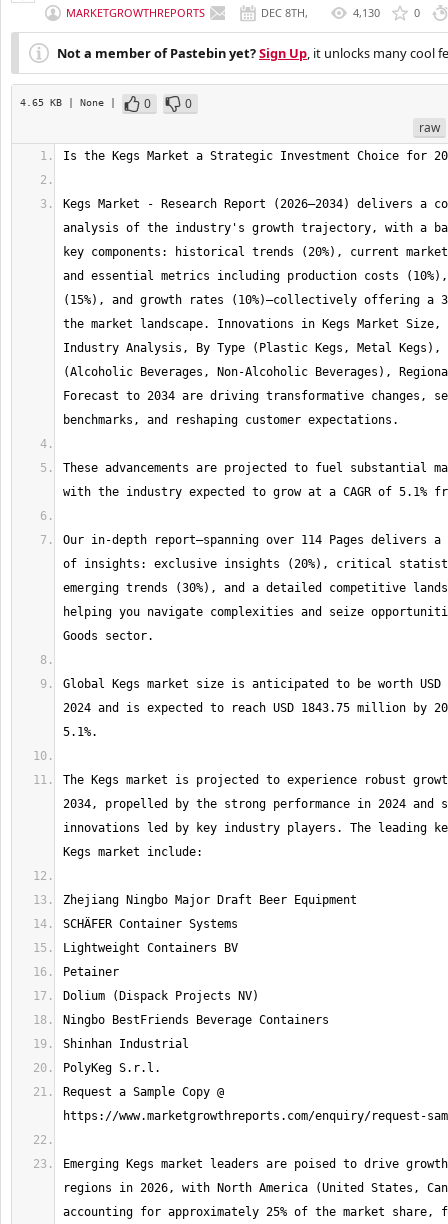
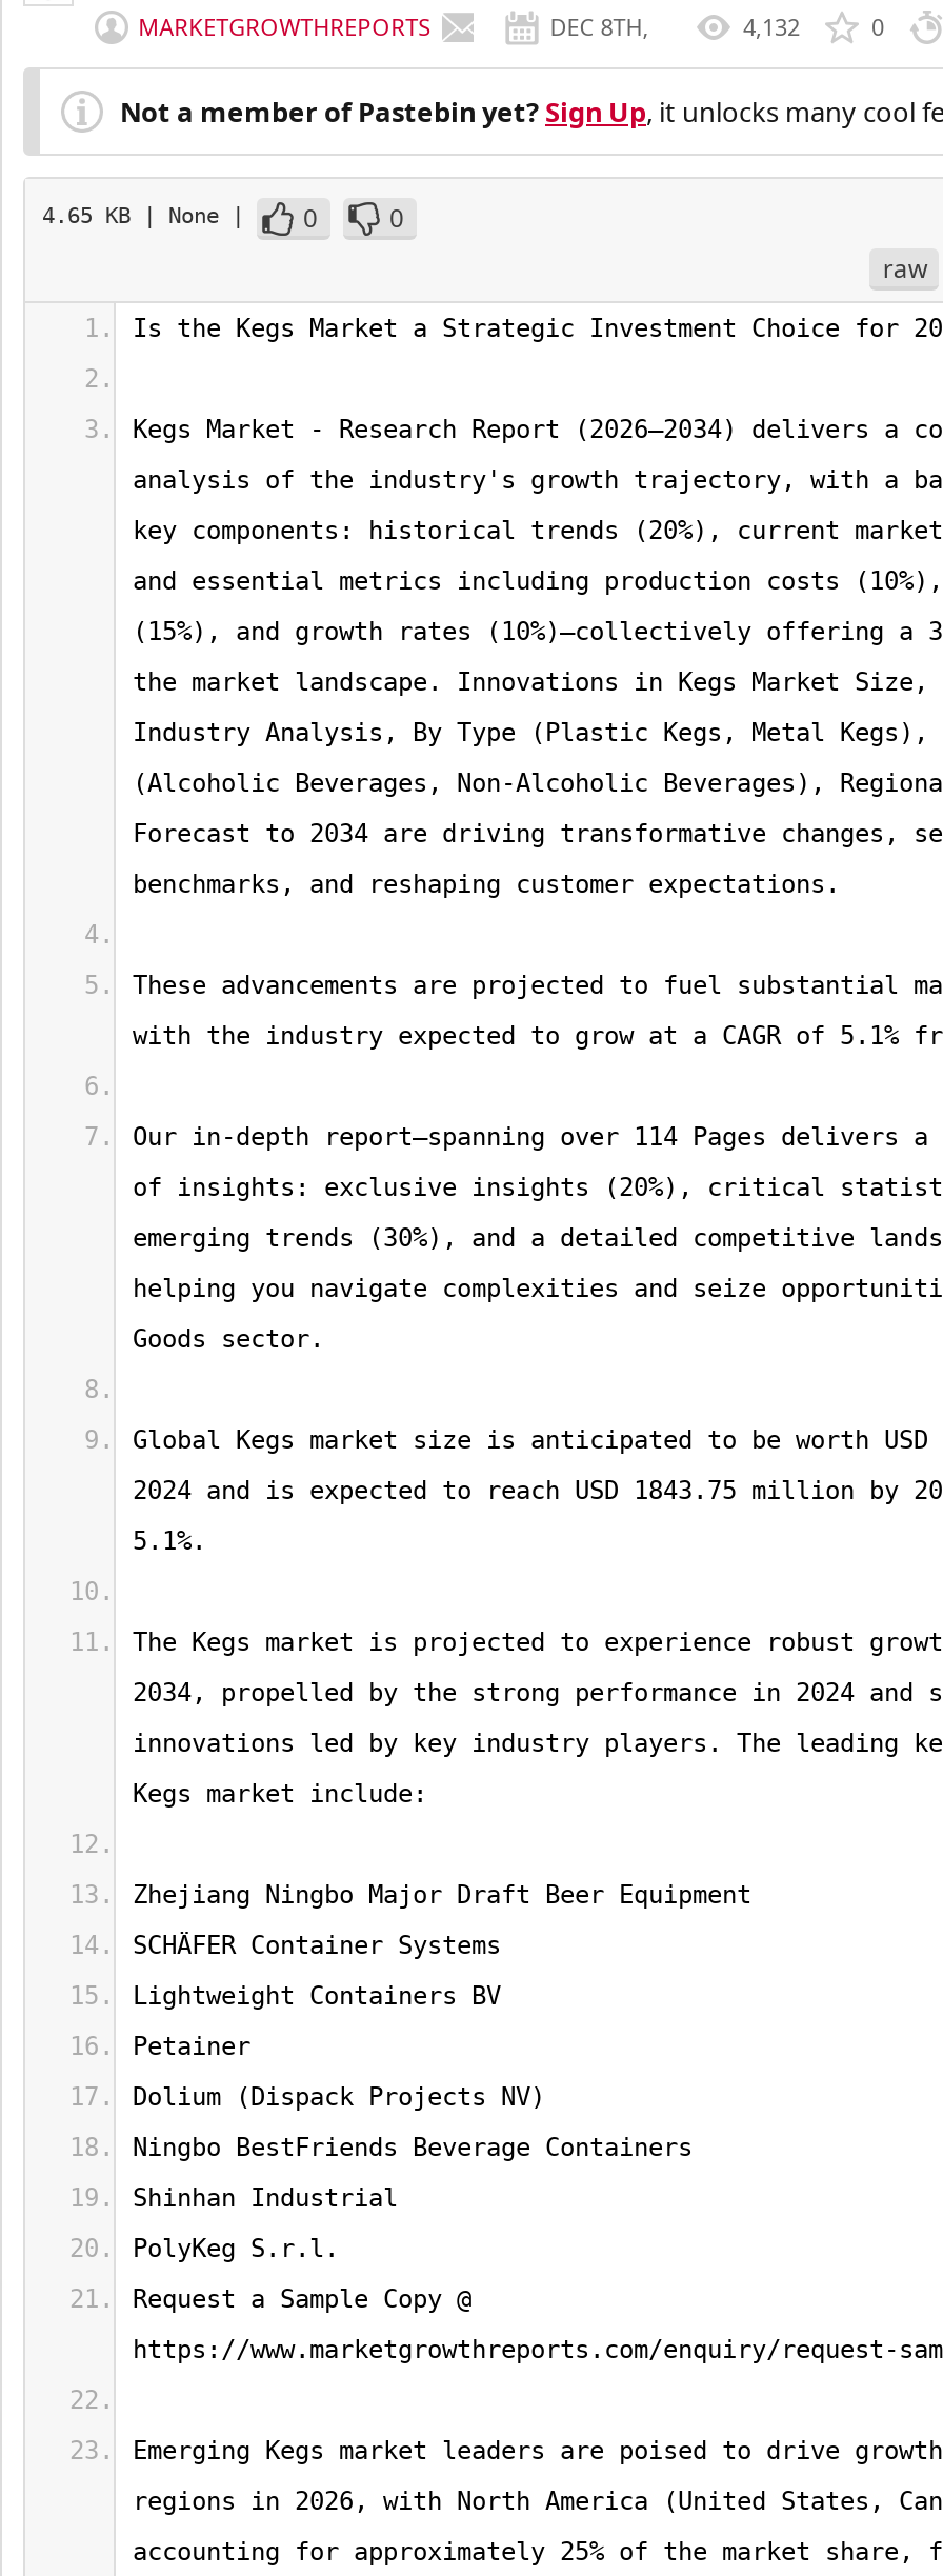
- 4,130
+ 4,132
